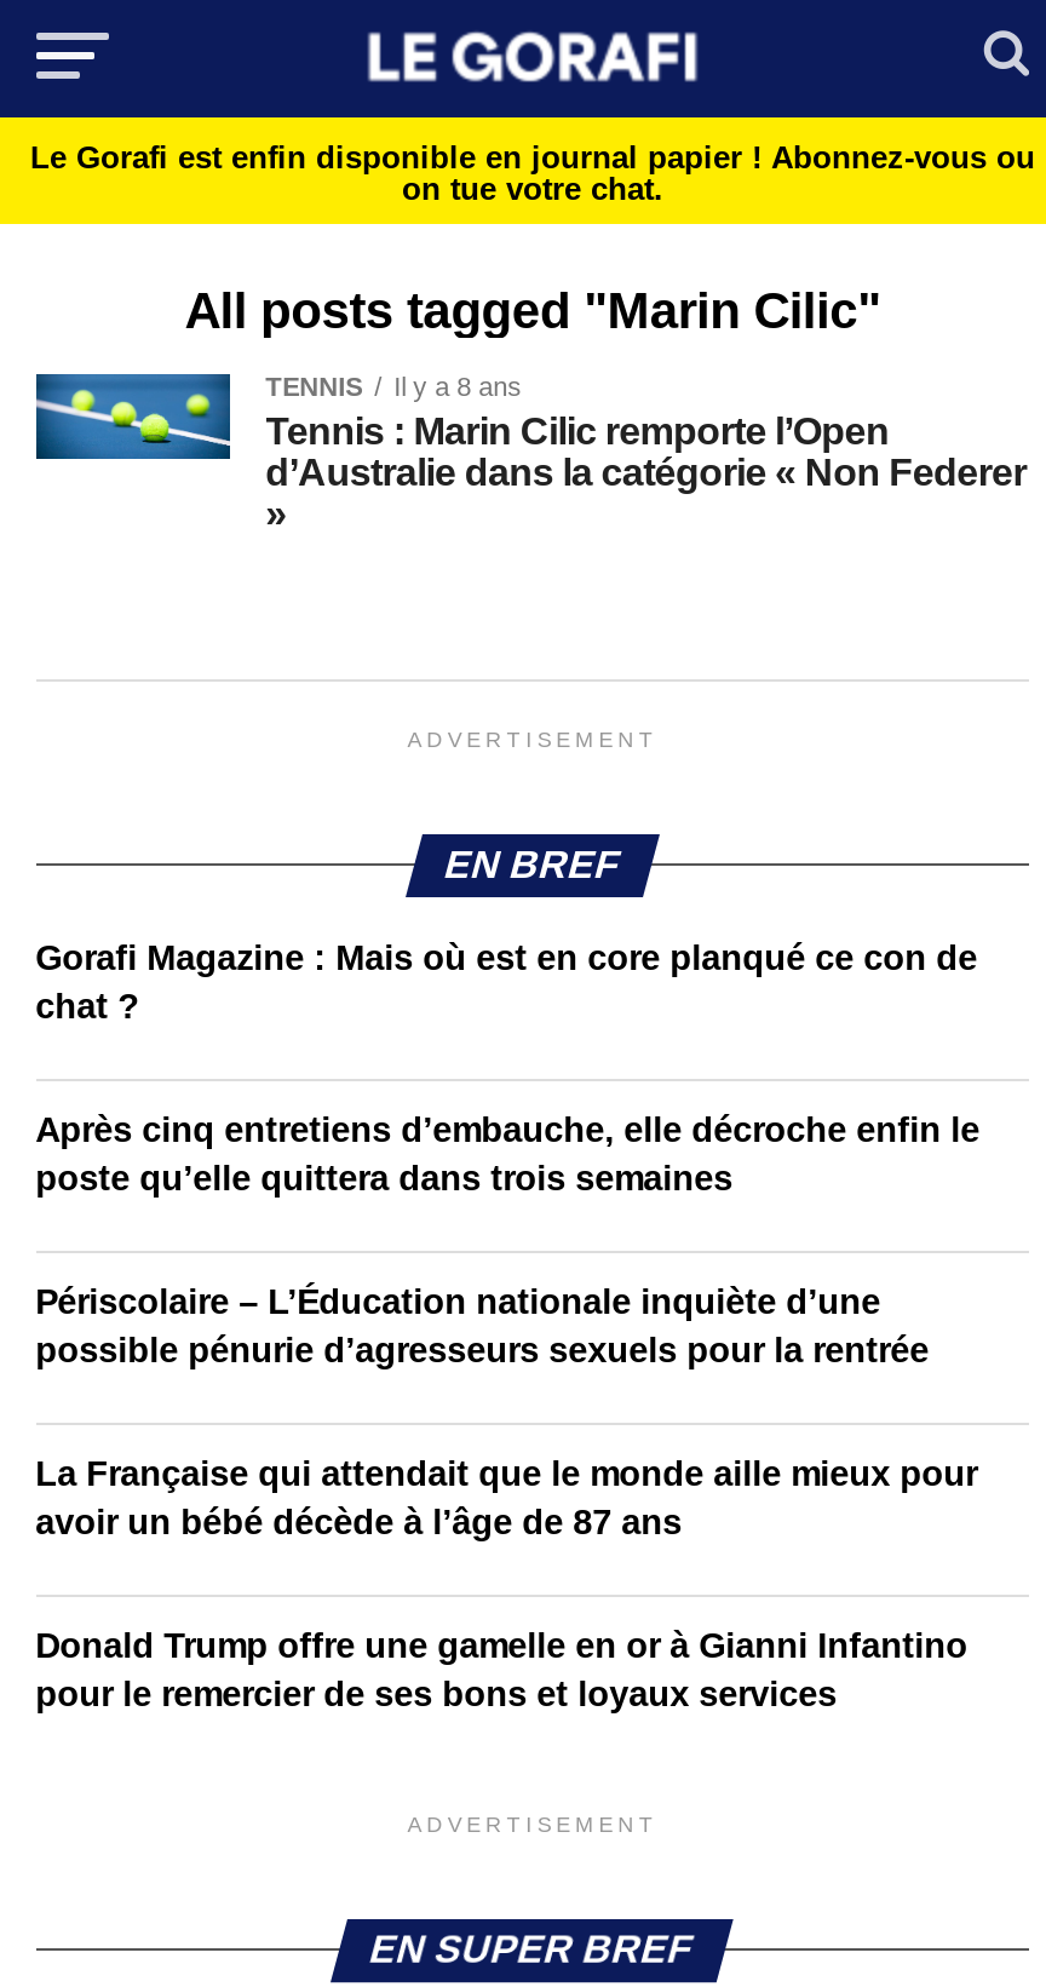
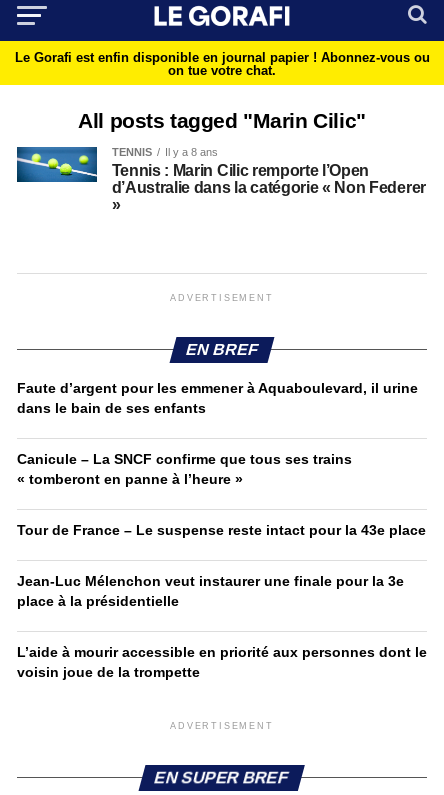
- Gorafi Magazine : Mais où est en core planqué ce con de
- chat ?
+ Faute d’argent pour les emmener à Aquaboulevard, il urine
+ dans le bain de ses enfants

- Après cinq entretiens d’embauche, elle décroche enfin le
- poste qu’elle quittera dans trois semaines
+ Canicule – La SNCF confirme que tous ses trains
+ « tomberont en panne à l’heure »

- Périscolaire – L’Éducation nationale inquiète d’une
- possible pénurie d’agresseurs sexuels pour la rentrée
+ Tour de France – Le suspense reste intact pour la 43e place

- La Française qui attendait que le monde aille mieux pour
- avoir un bébé décède à l’âge de 87 ans
+ Jean-Luc Mélenchon veut instaurer une finale pour la 3e
+ place à la présidentielle

- Donald Trump offre une gamelle en or à Gianni Infantino
- pour le remercier de ses bons et loyaux services
+ L’aide à mourir accessible en priorité aux personnes dont le
+ voisin joue de la trompette
